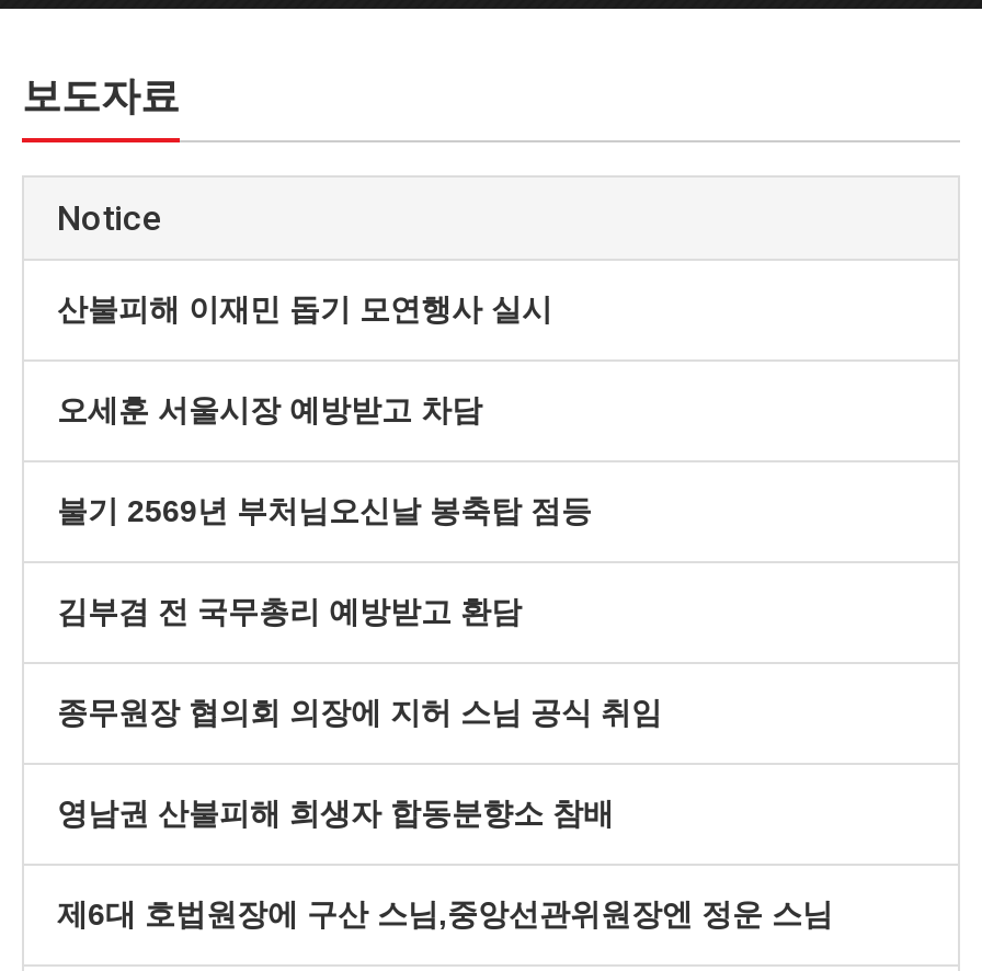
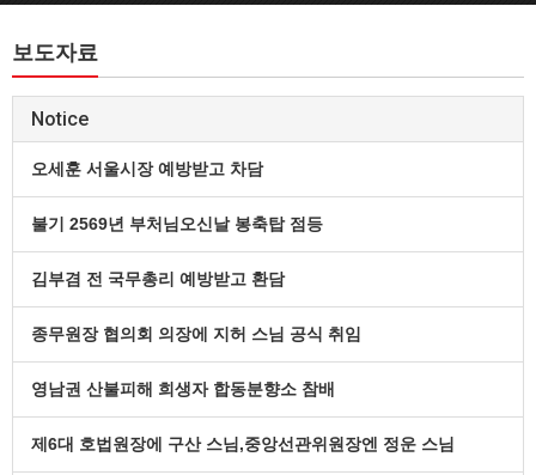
- 산불피해 이재민 돕기 모연행사 실시
